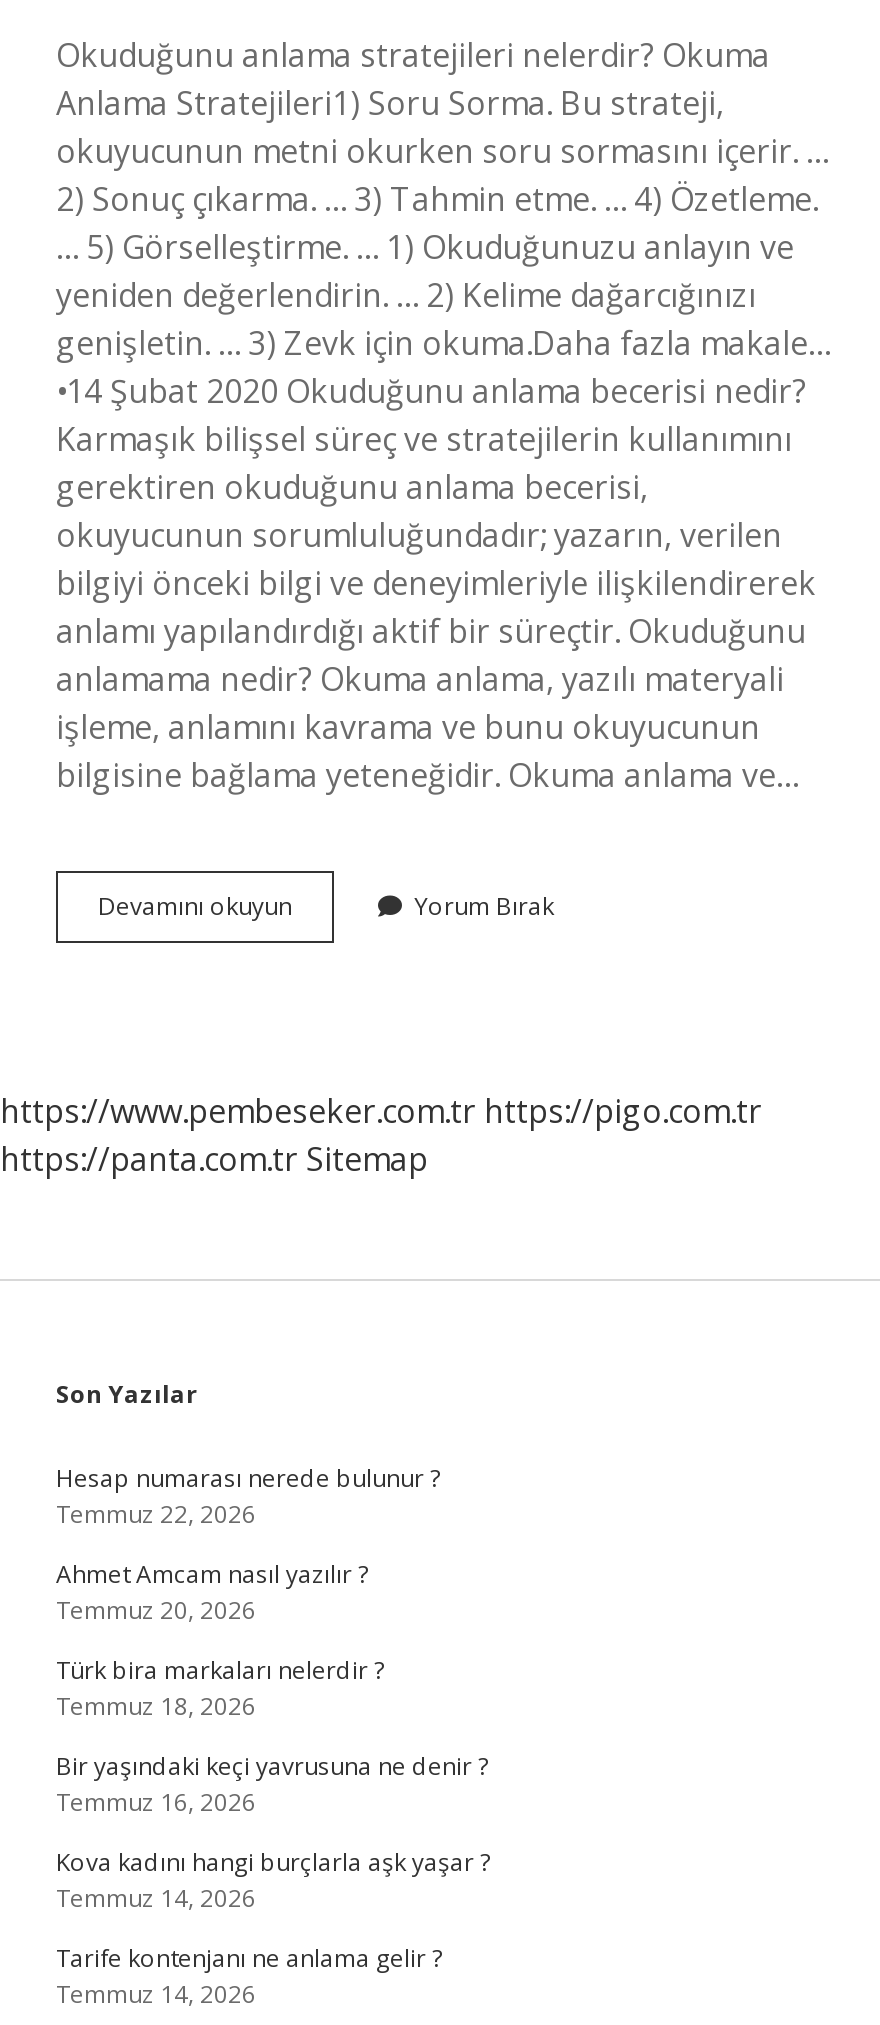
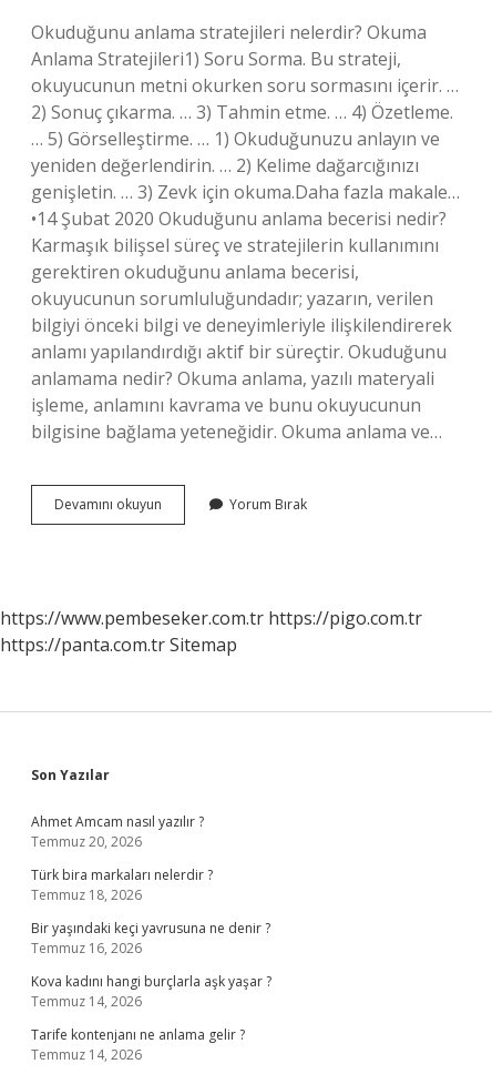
- Hesap numarası nerede bulunur ?
- Temmuz 22, 2026
